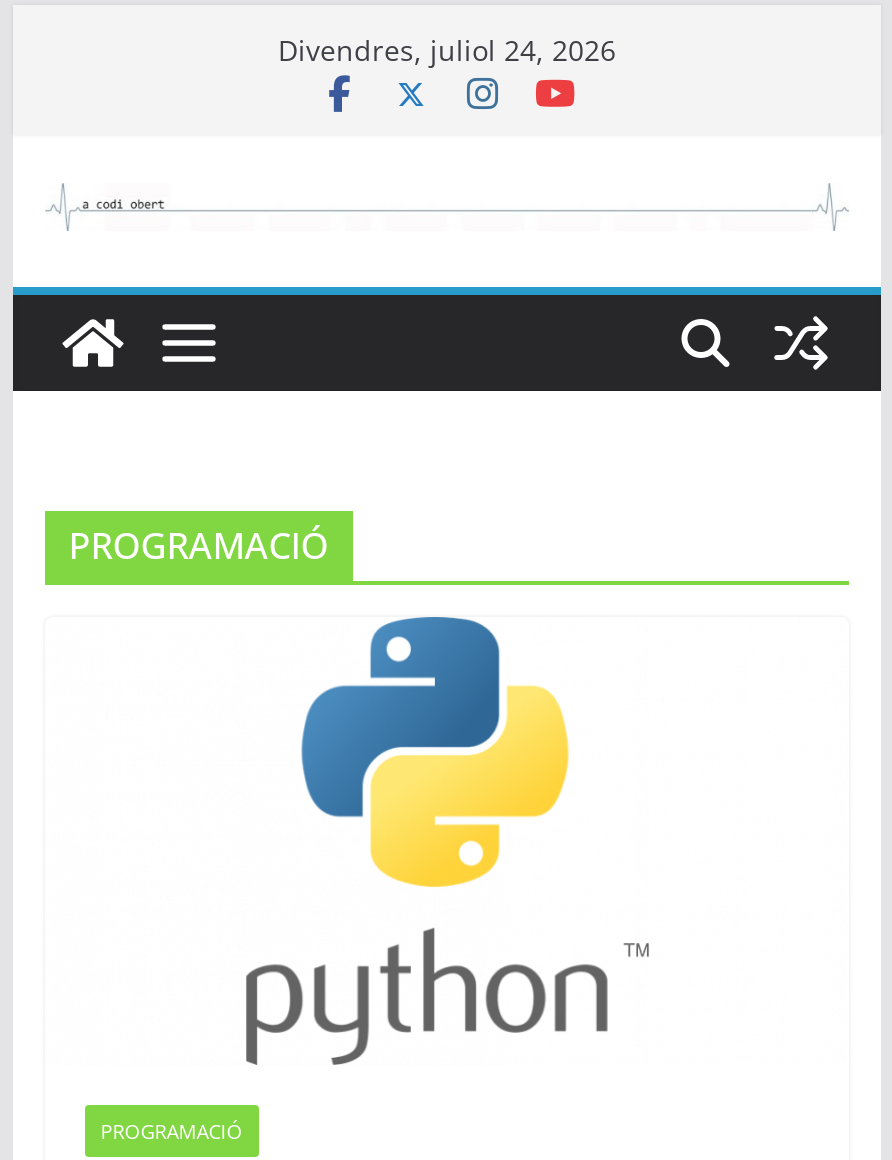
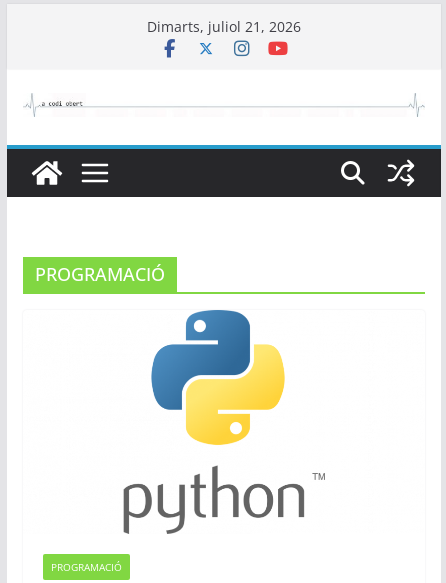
- Divendres, juliol 24, 2026
+ Dimarts, juliol 21, 2026
